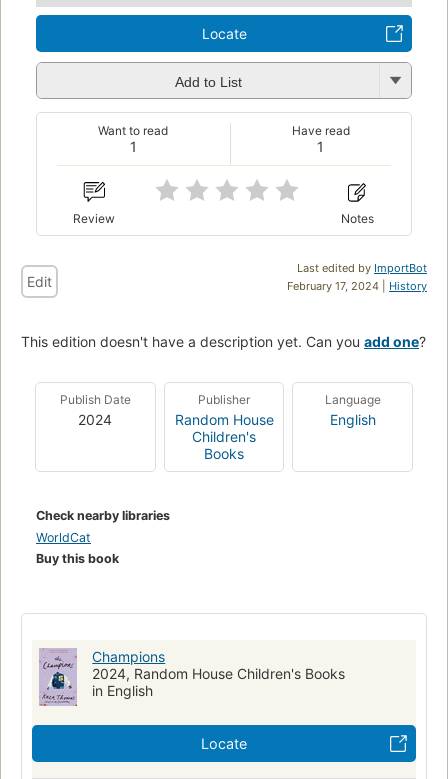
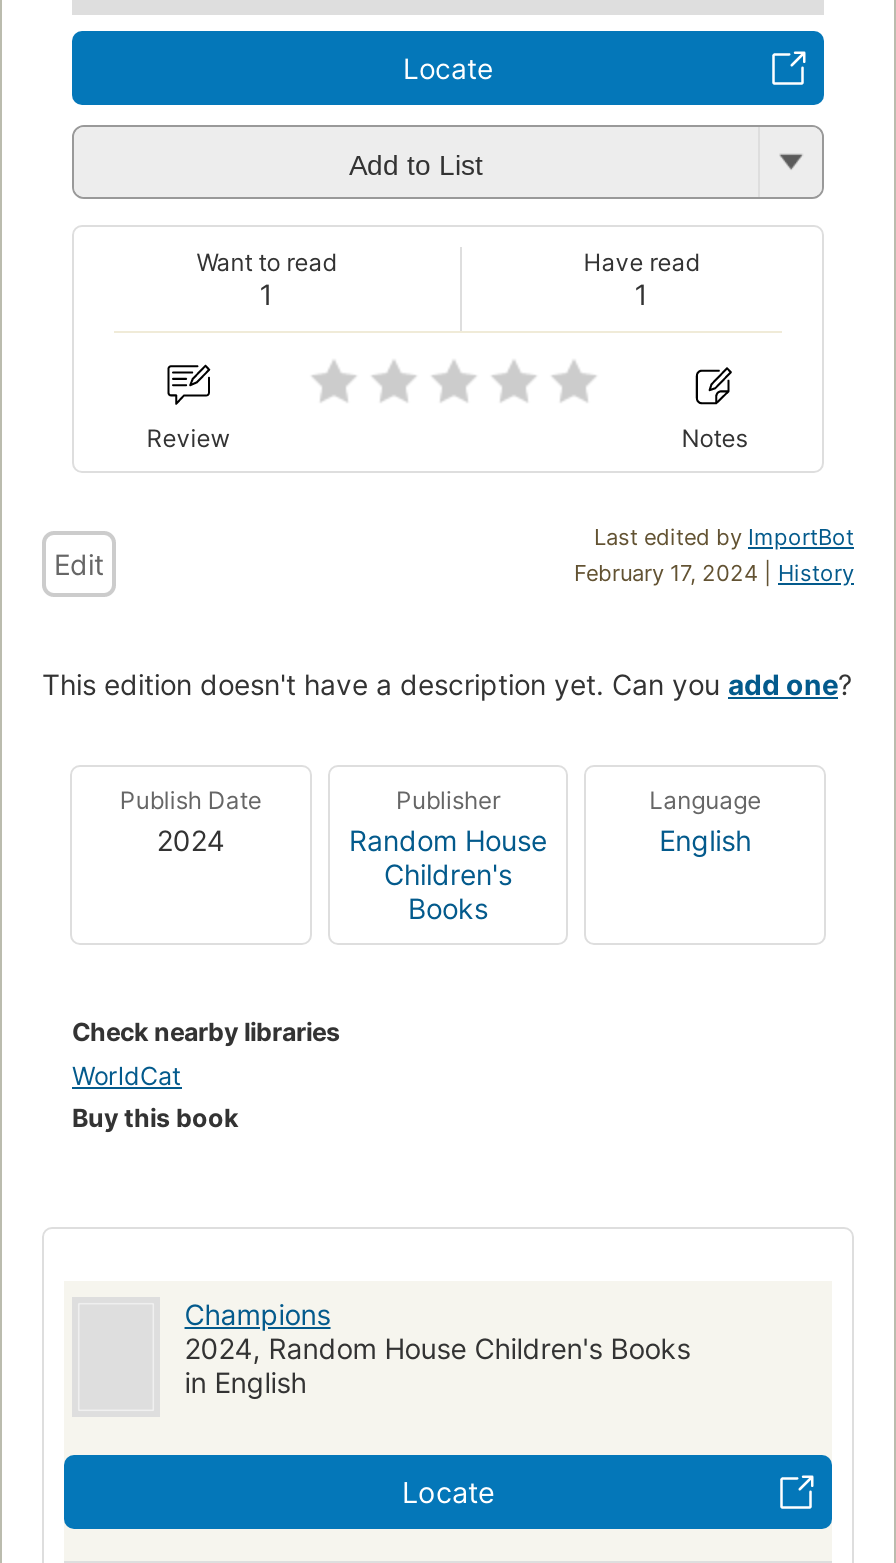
- [image]
